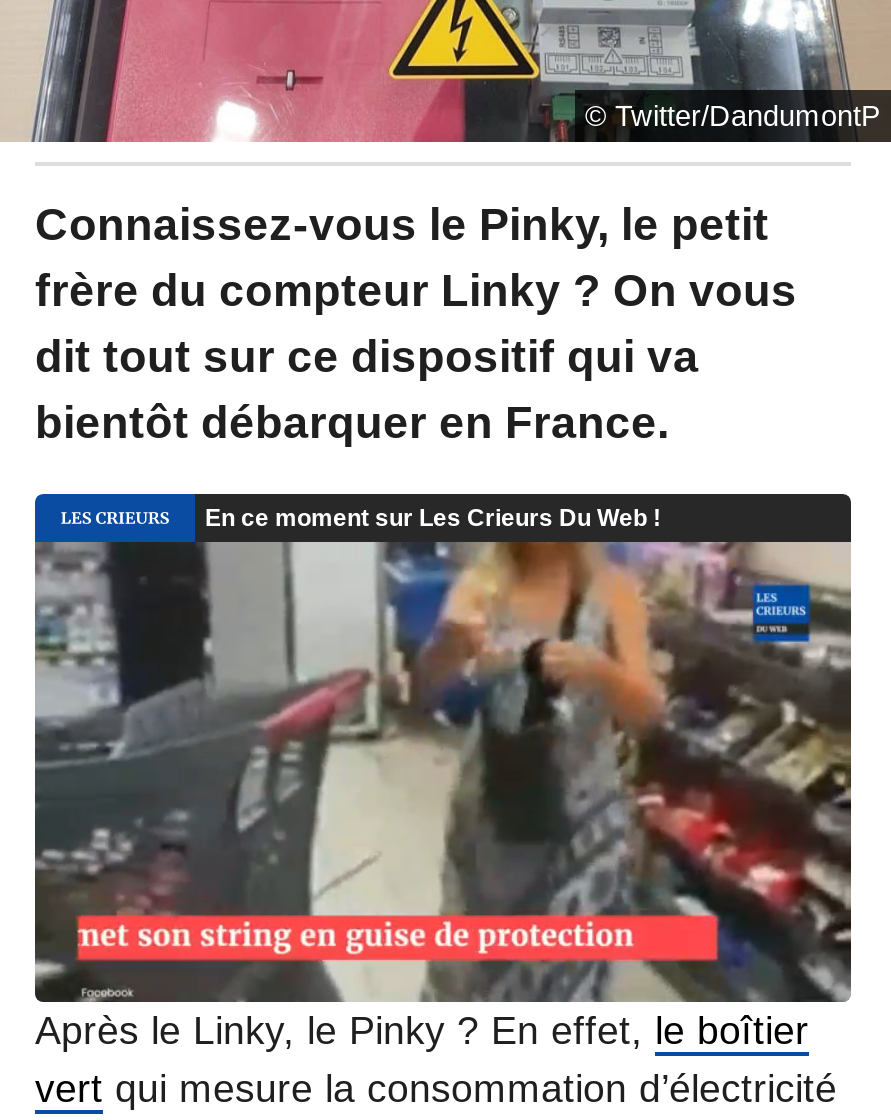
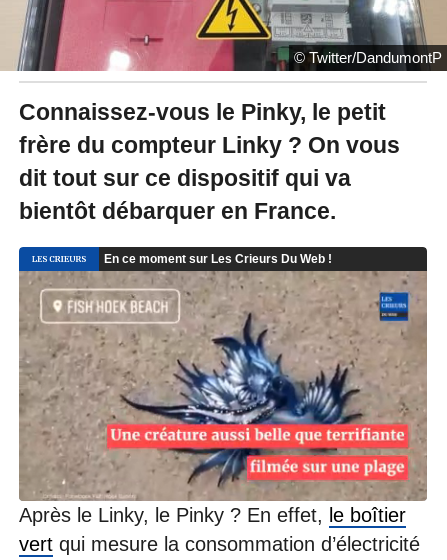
- [image]
+ [image]
